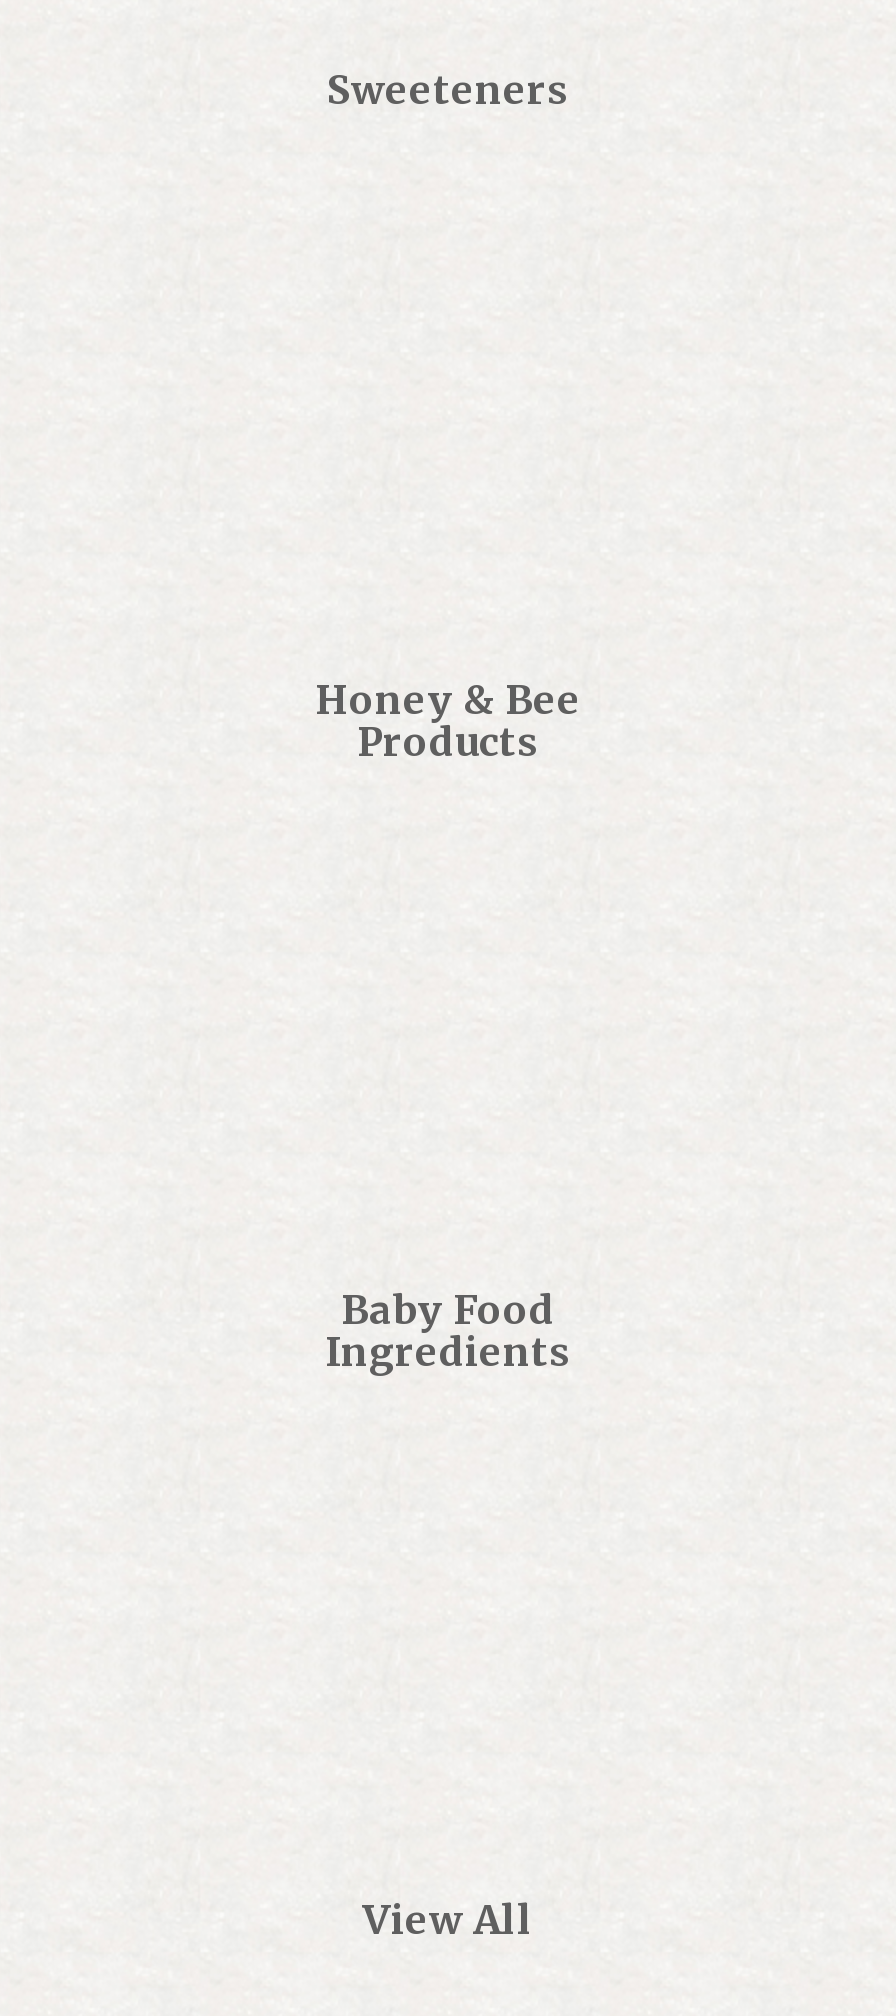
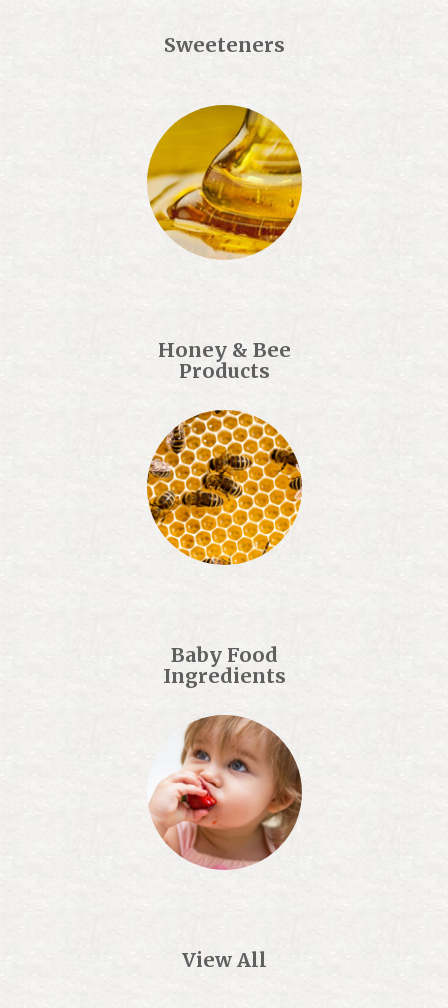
+ [image]

+ [image]

+ [image]
